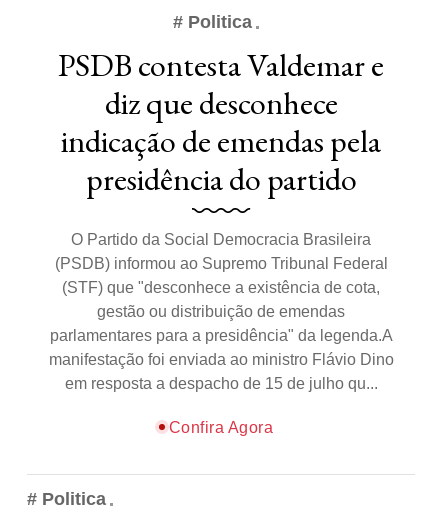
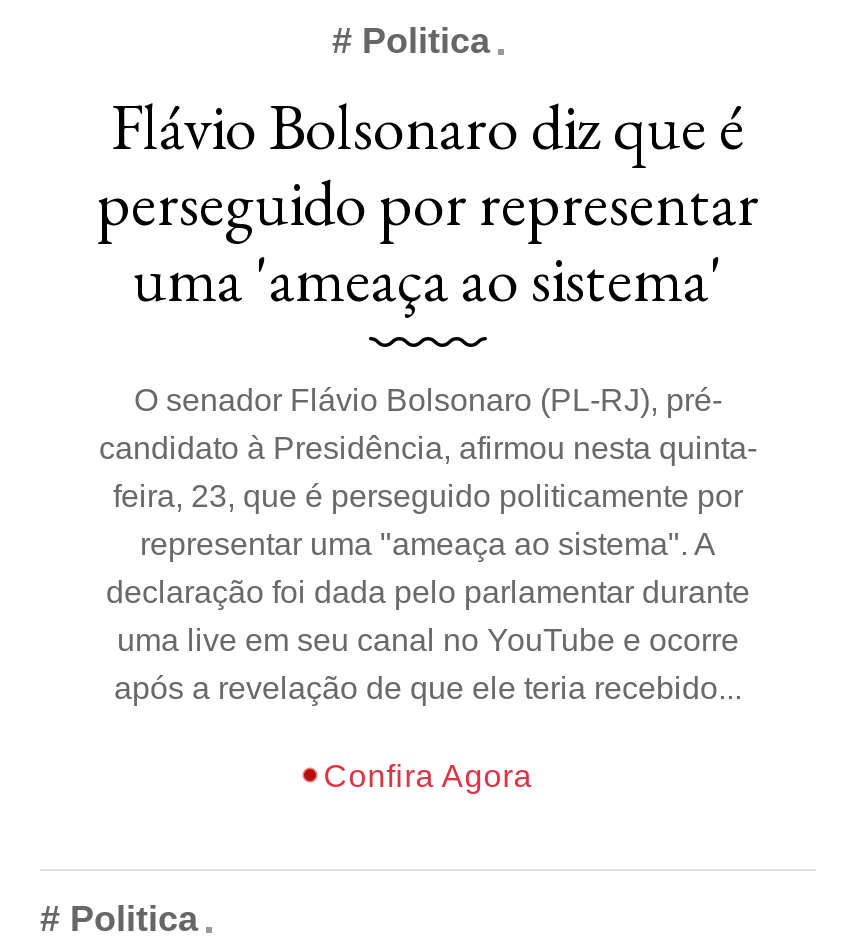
- PSDB contesta Valdemar e
- diz que desconhece
- indicação de emendas pela
- presidência do partido
+ Flávio Bolsonaro diz que é
+ perseguido por representar
+ uma 'ameaça ao sistema'

- O Partido da Social Democracia Brasileira
- (PSDB) informou ao Supremo Tribunal Federal
- (STF) que "desconhece a existência de cota,
- gestão ou distribuição de emendas
- parlamentares para a presidência" da legenda.A
- manifestação foi enviada ao ministro Flávio Dino
- em resposta a despacho de 15 de julho qu...
+ O senador Flávio Bolsonaro (PL-RJ), pré-
+ candidato à Presidência, afirmou nesta quinta-
+ feira, 23, que é perseguido politicamente por
+ representar uma "ameaça ao sistema". A
+ declaração foi dada pelo parlamentar durante
+ uma live em seu canal no YouTube e ocorre
+ após a revelação de que ele teria recebido...
